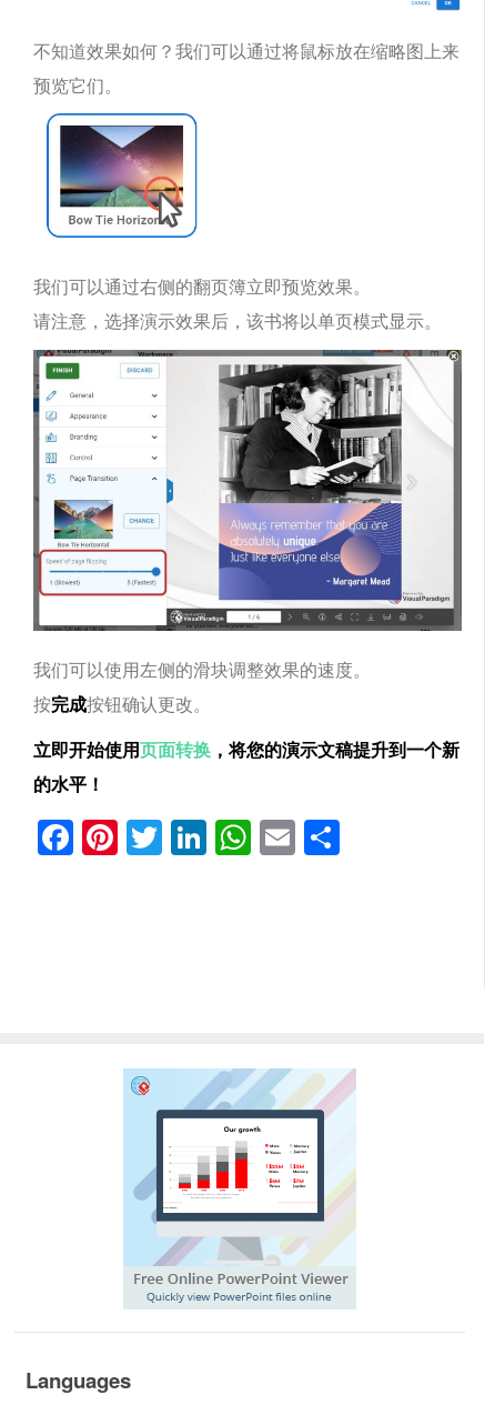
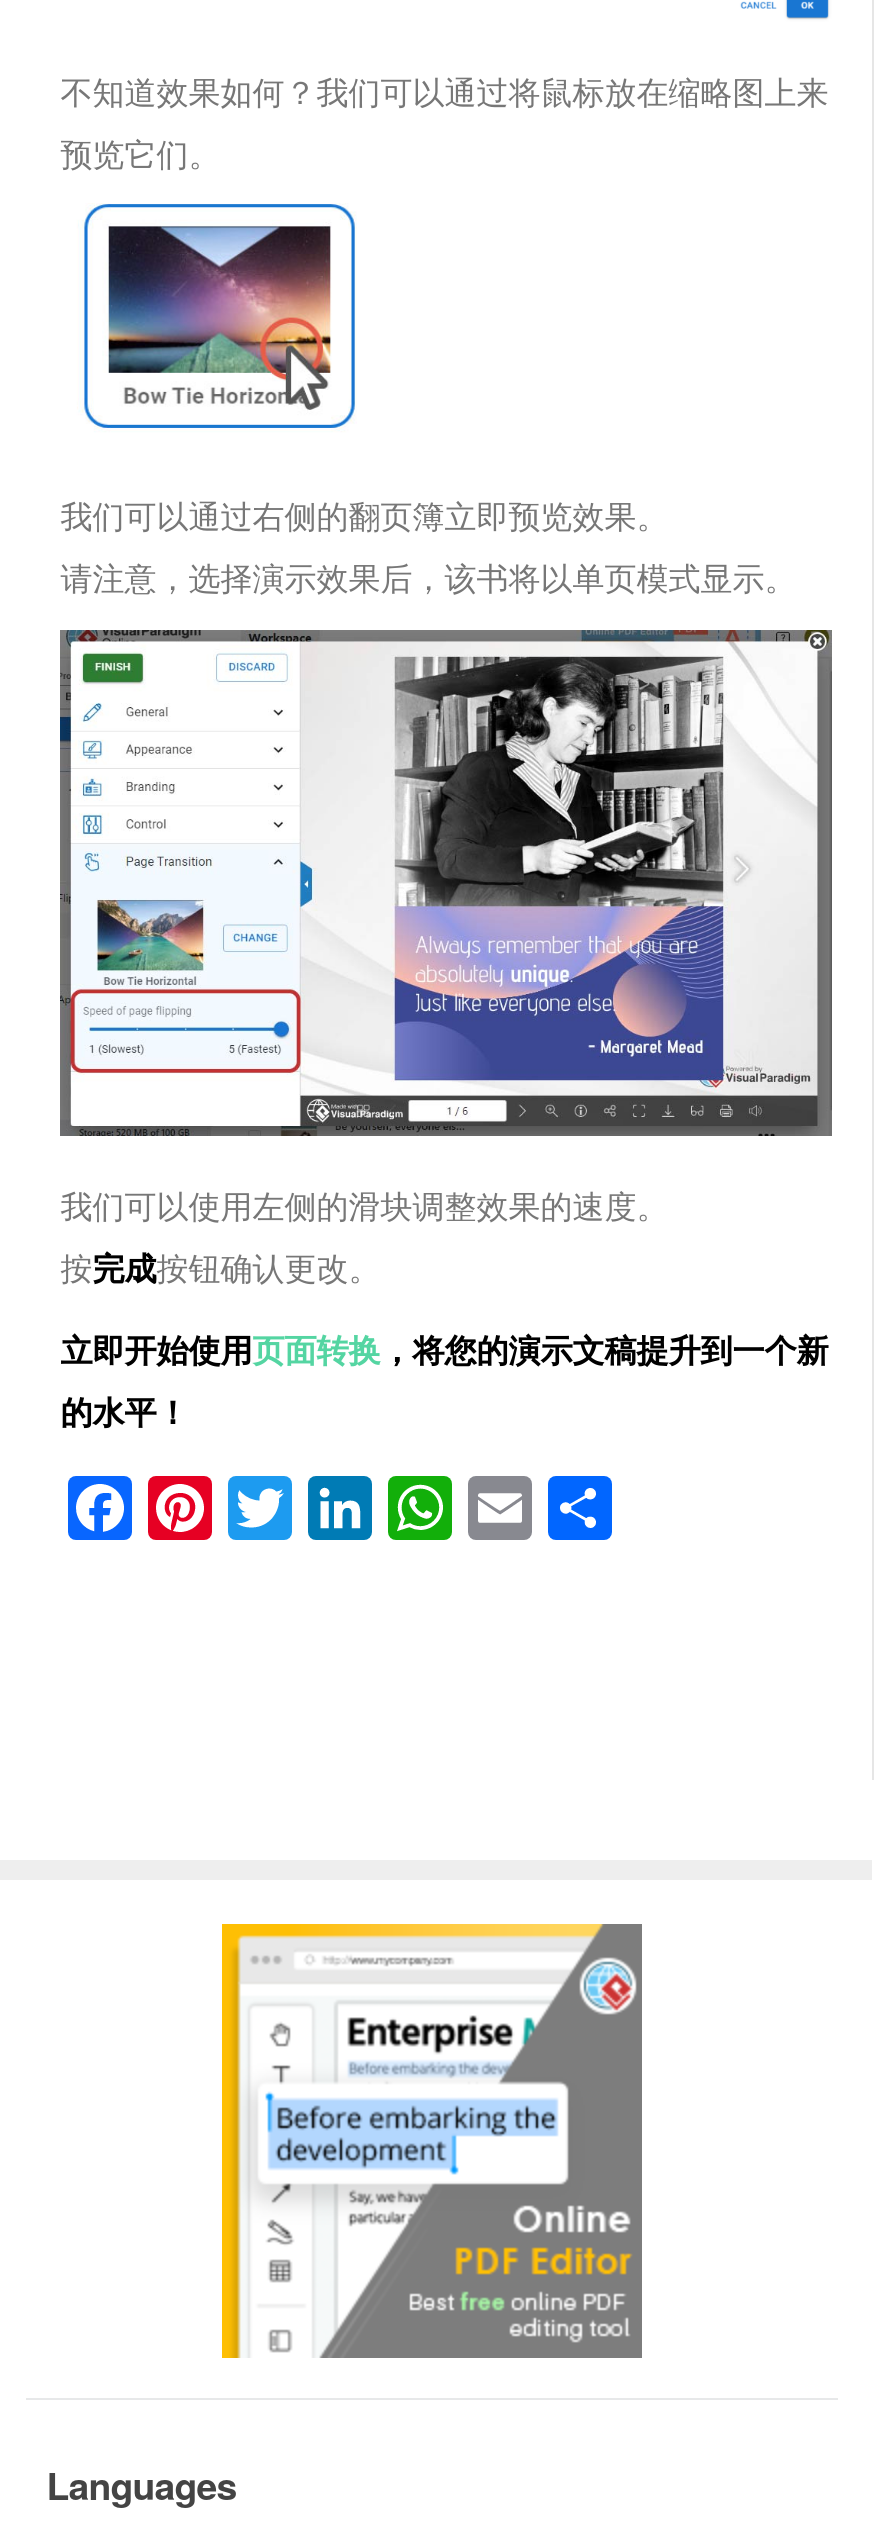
- [image]
+ [image]
